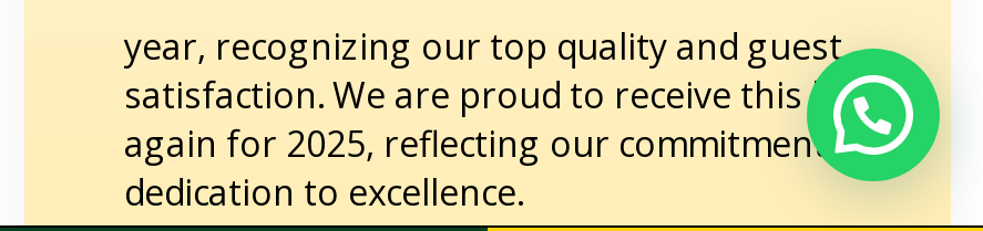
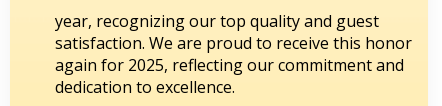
- [image]
+ [image]
